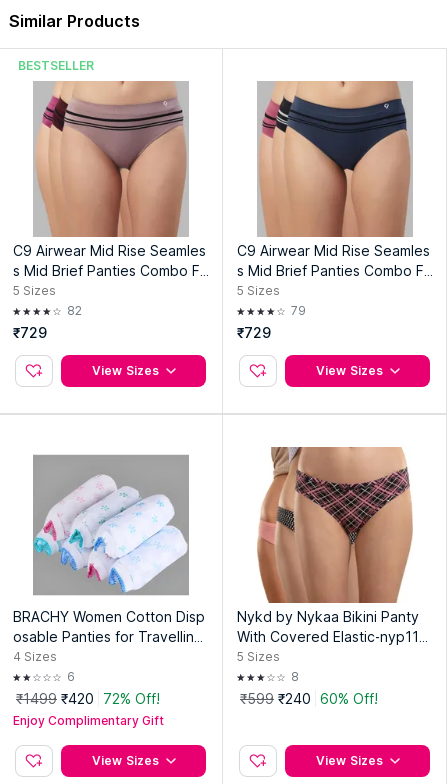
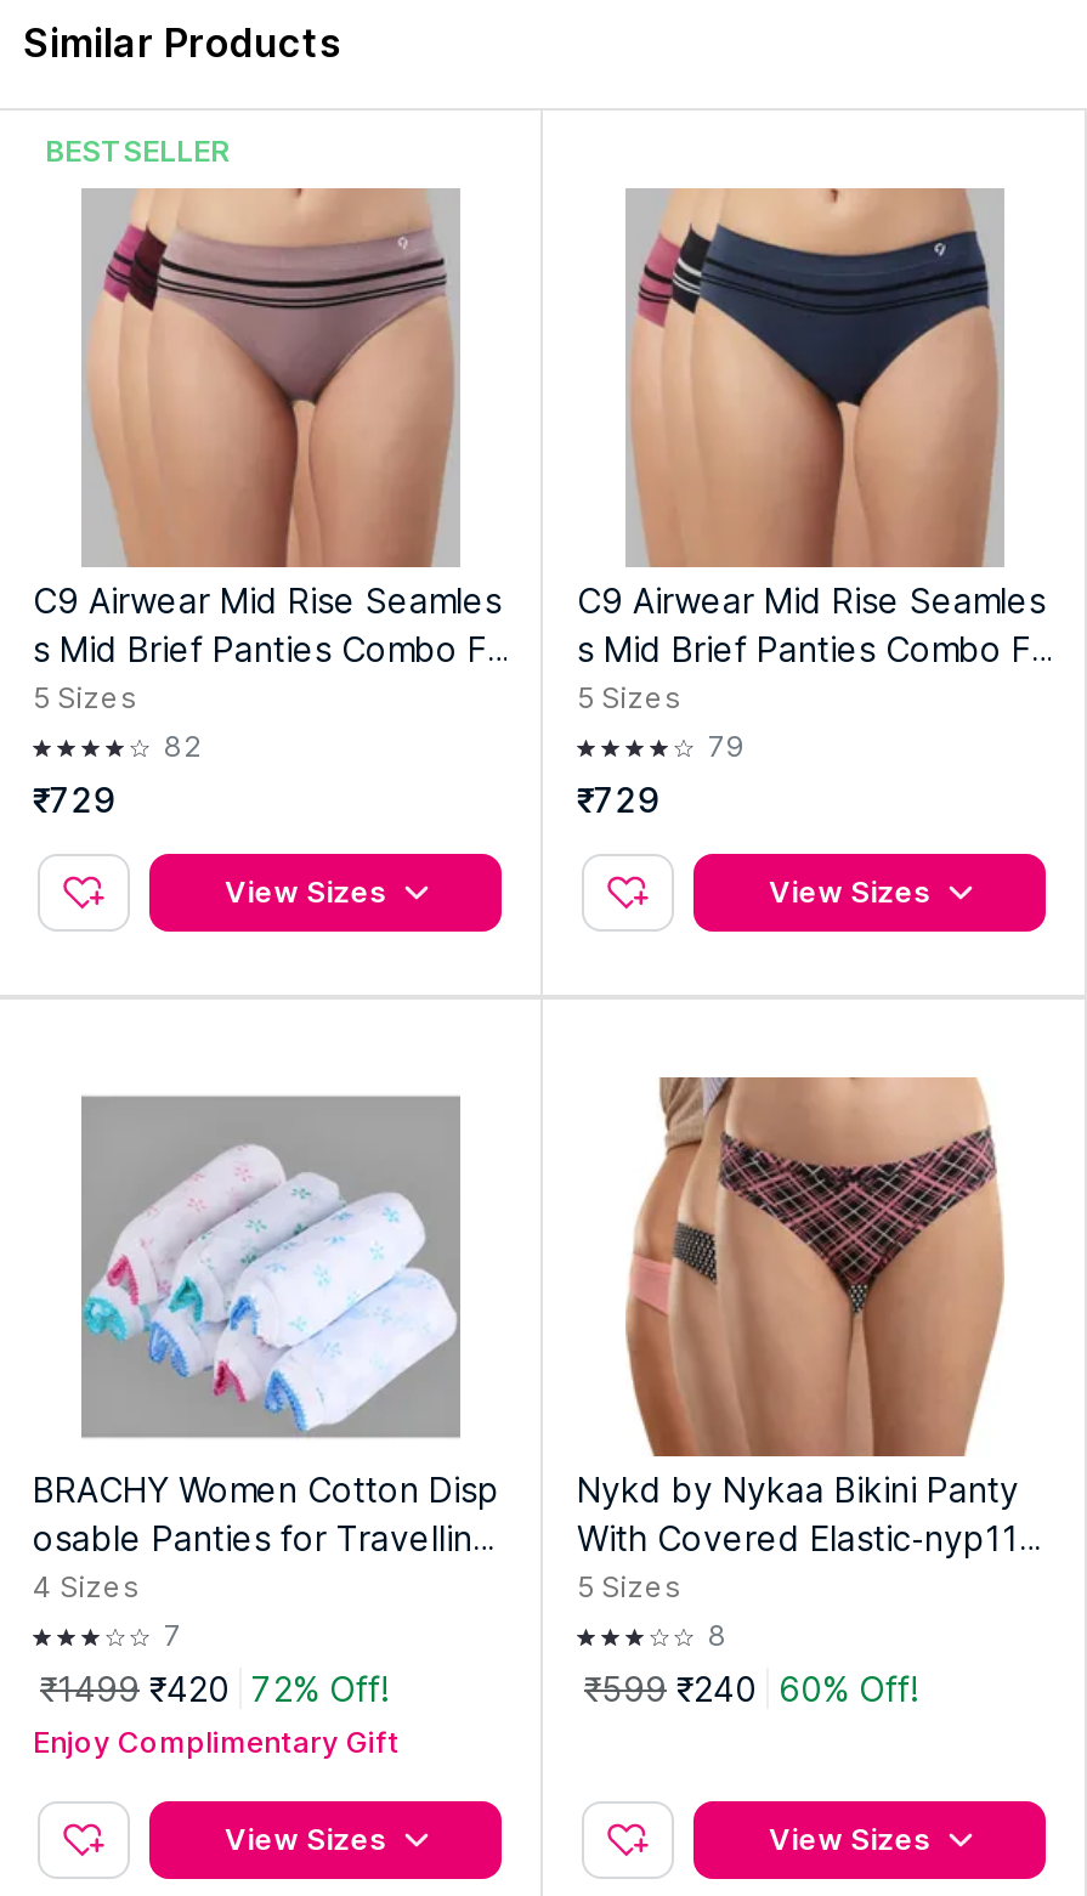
- 6
+ 7
